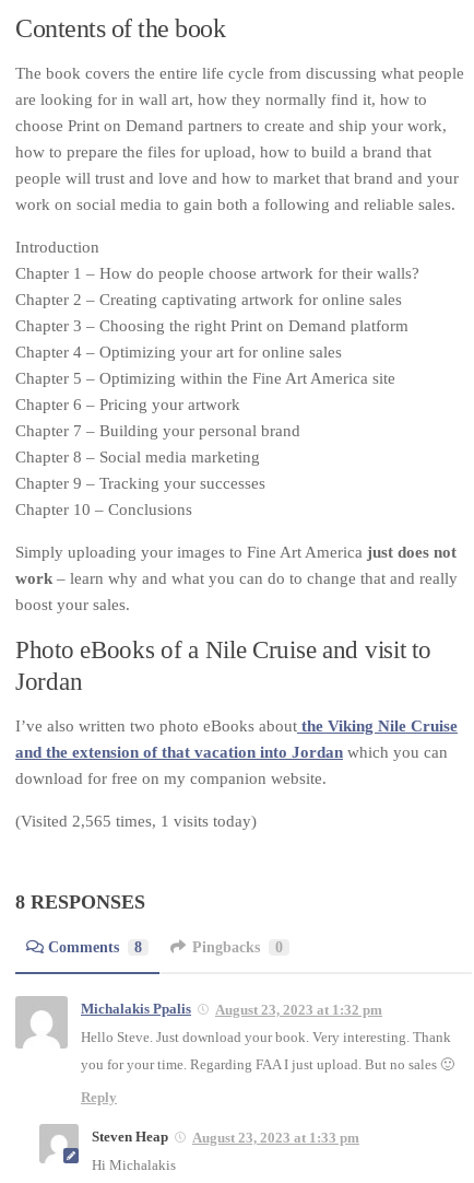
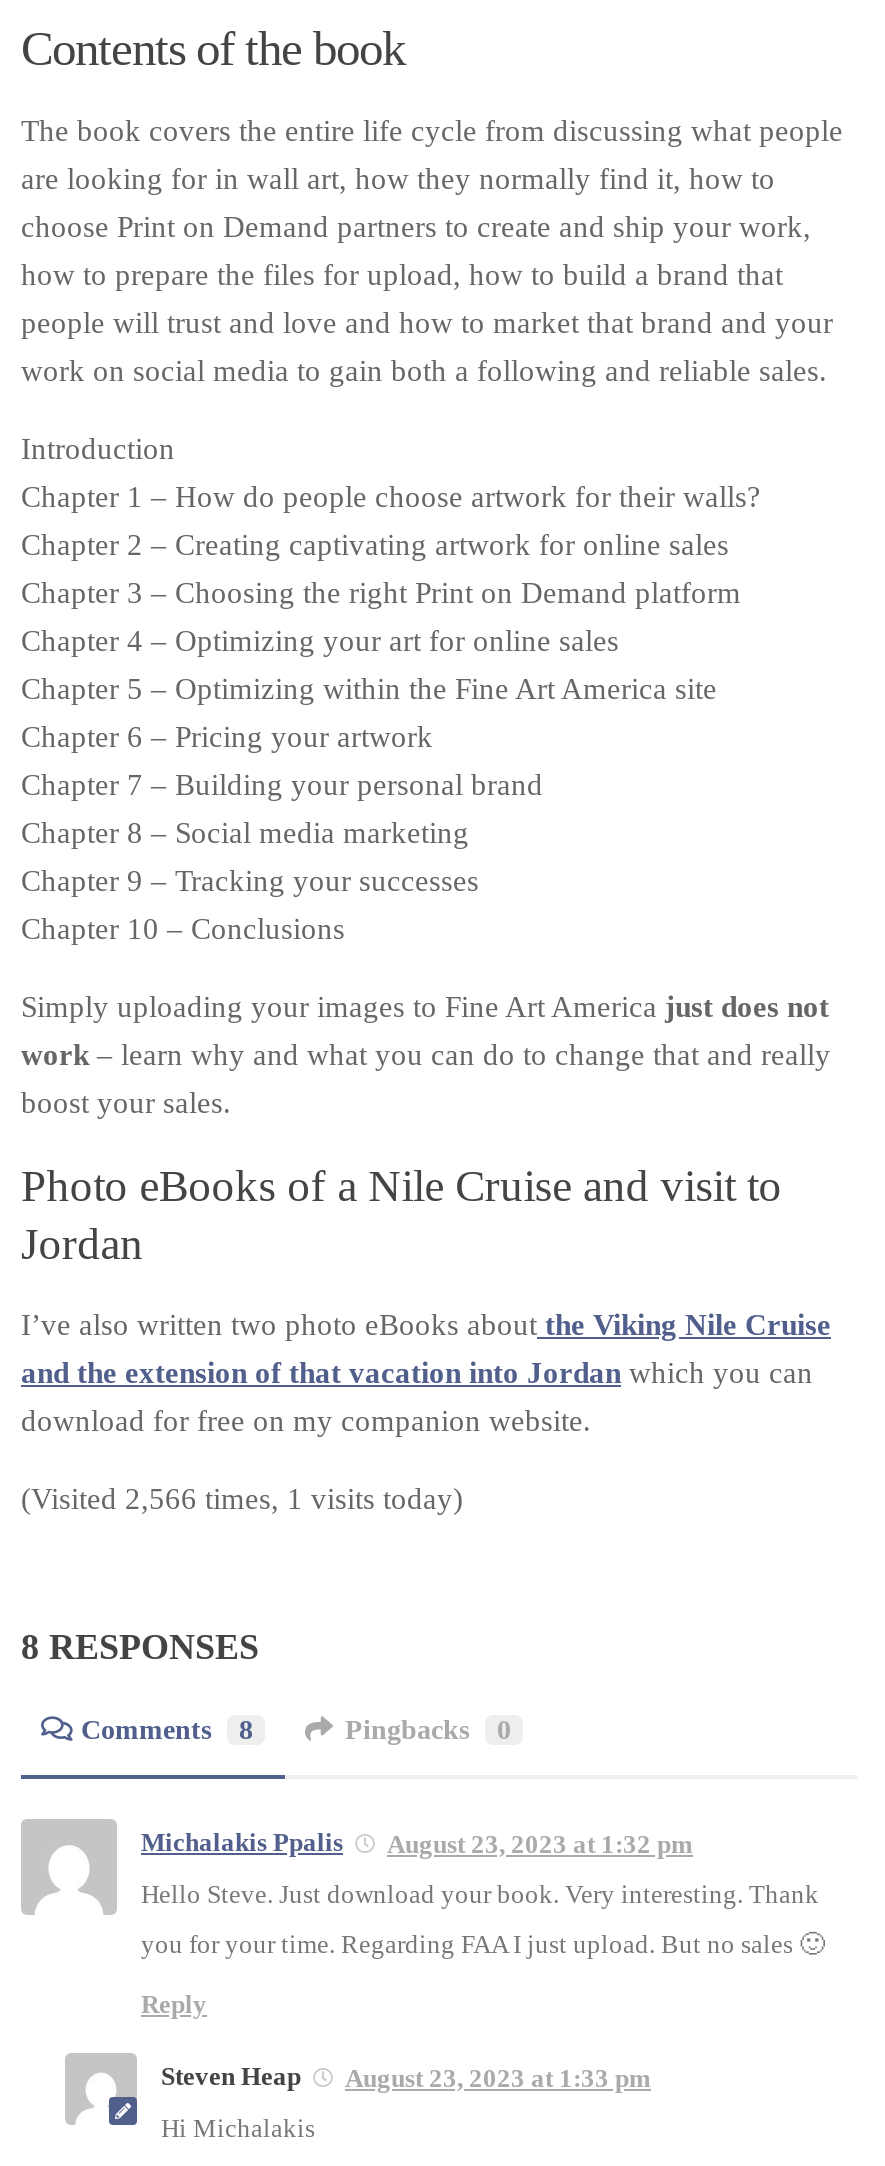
- (Visited 2,565 times, 1 visits today)
+ (Visited 2,566 times, 1 visits today)
